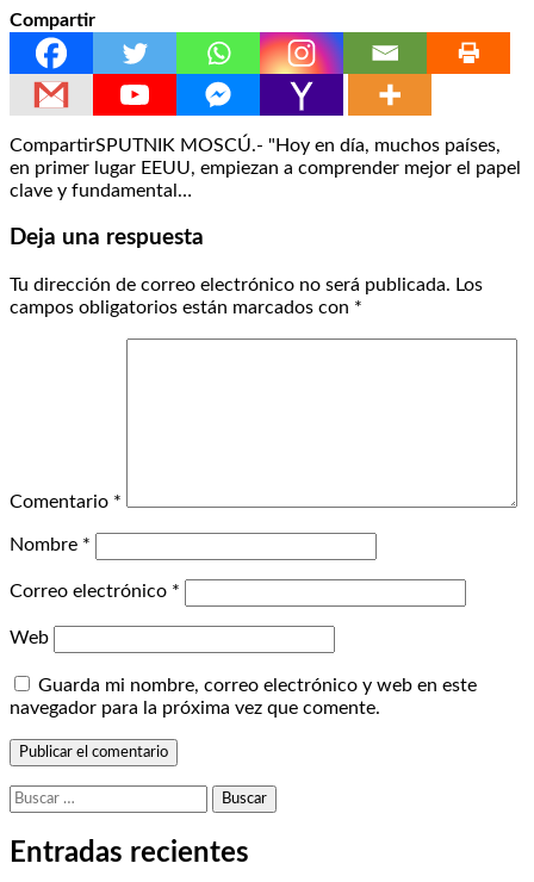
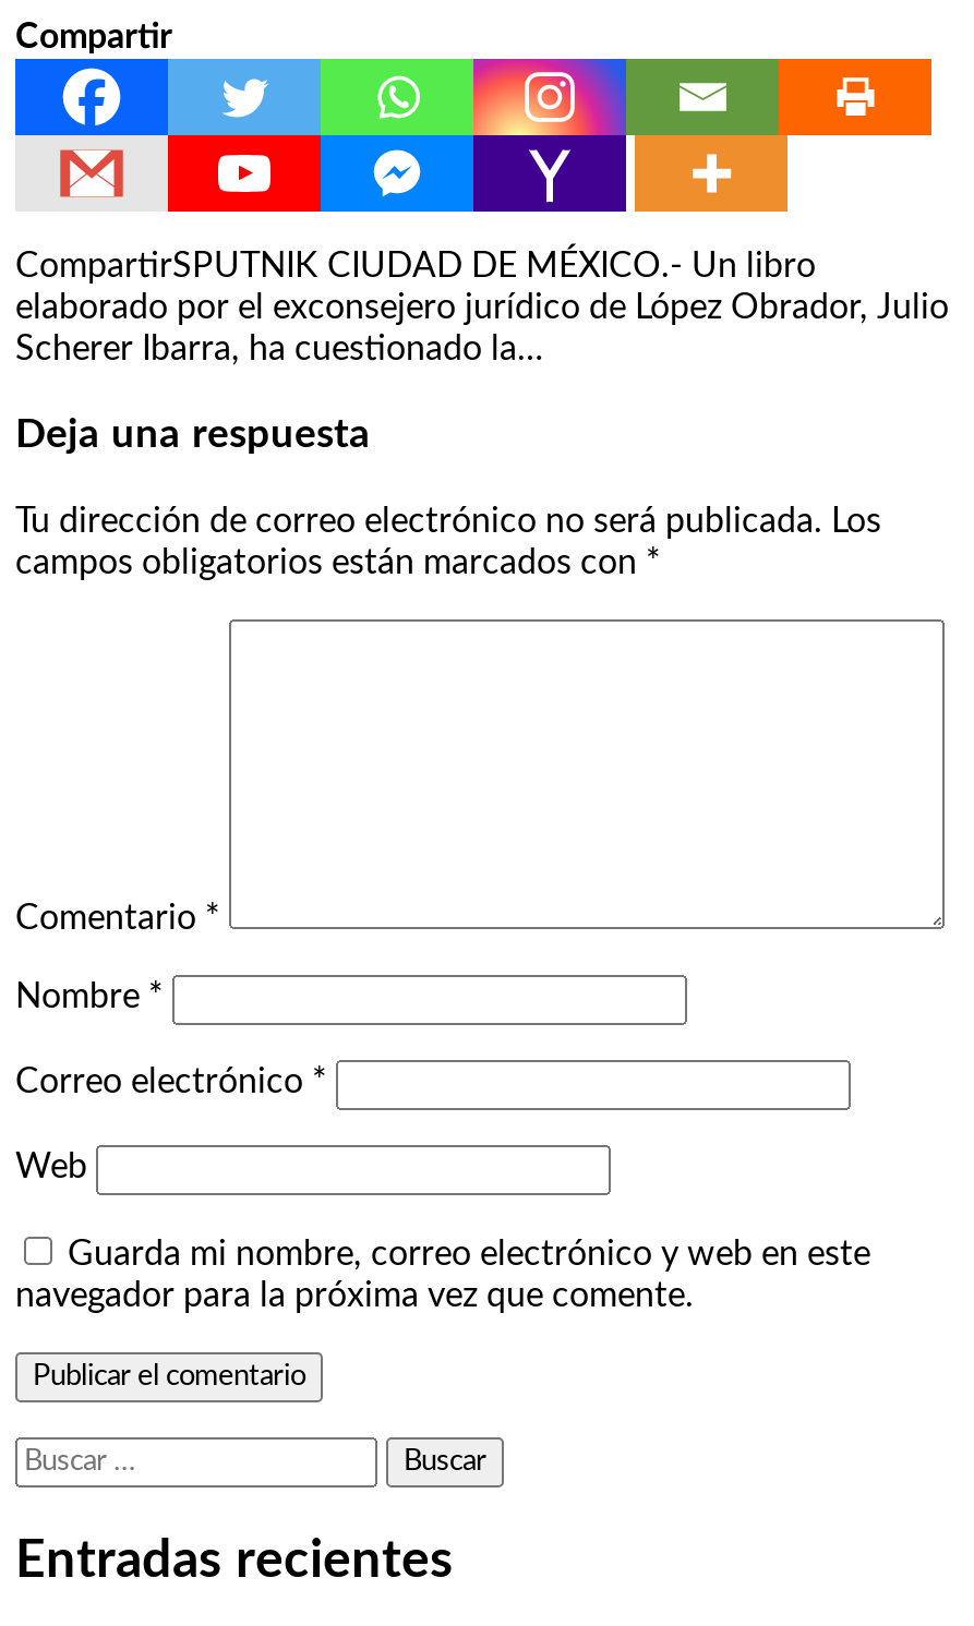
- CompartirSPUTNIK MOSCÚ.- "Hoy en día, muchos países,
- en primer lugar EEUU, empiezan a comprender mejor el papel
- clave y fundamental…
+ CompartirSPUTNIK CIUDAD DE MÉXICO.- Un libro
+ elaborado por el exconsejero jurídico de López Obrador, Julio
+ Scherer Ibarra, ha cuestionado la…
